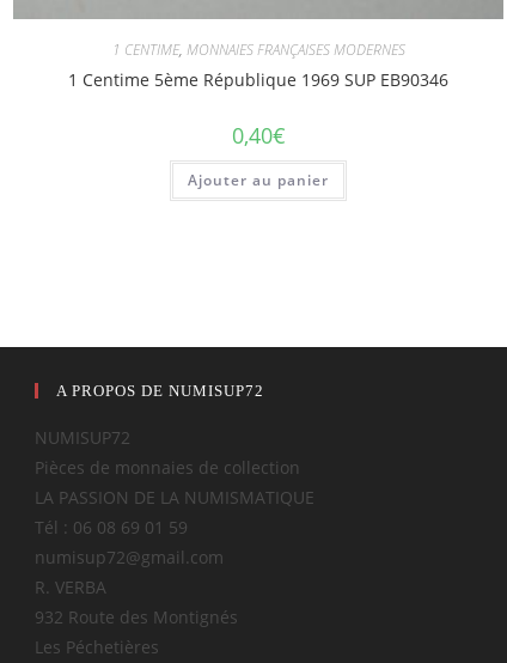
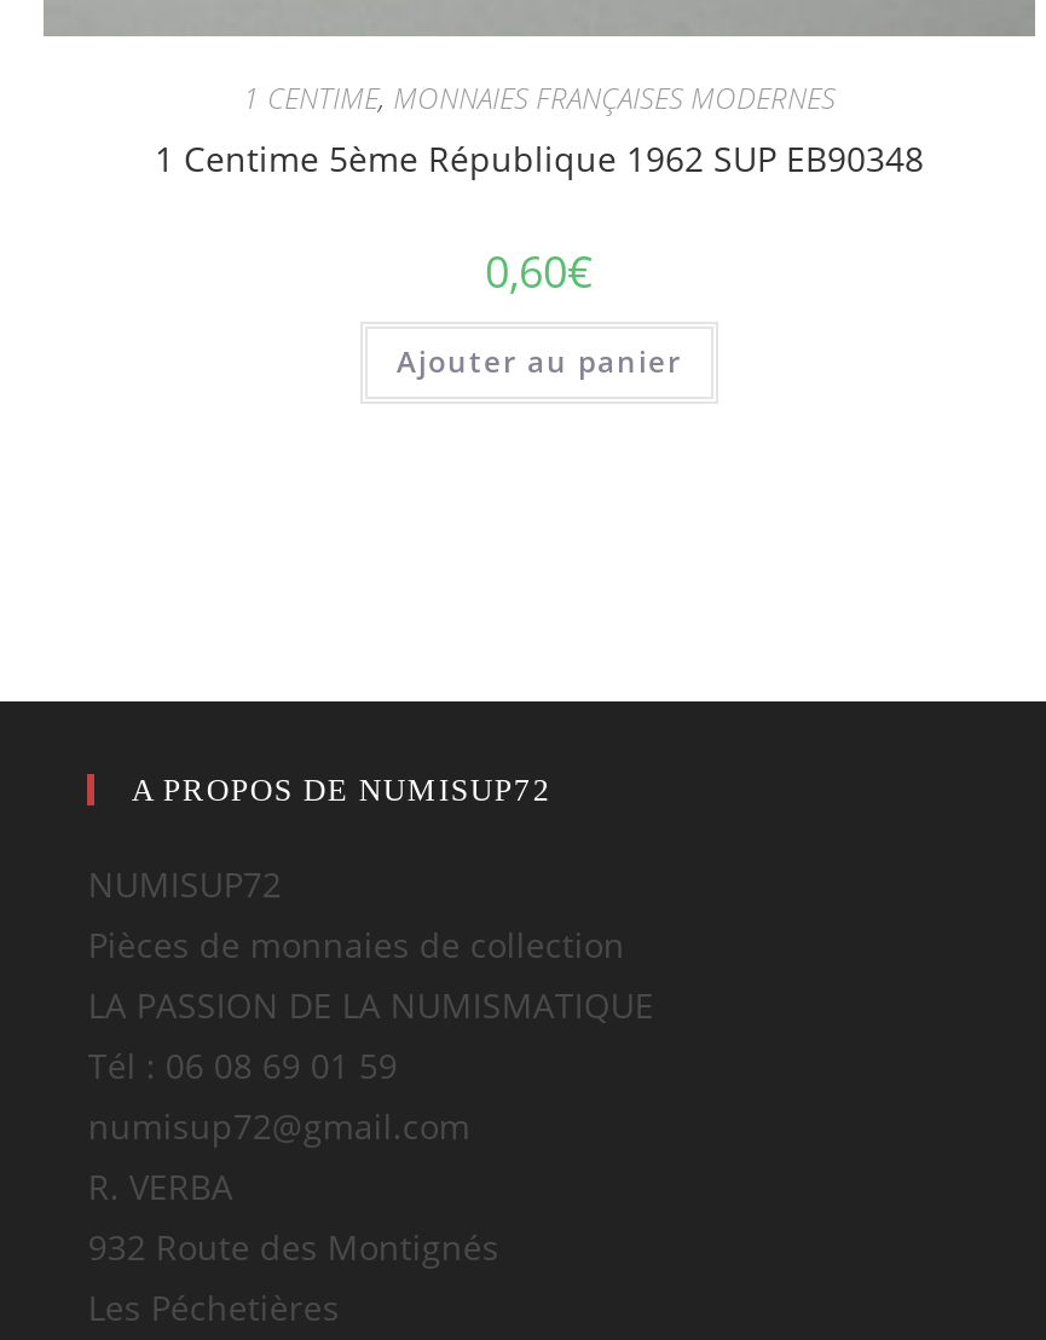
- 1 Centime 5ème République 1969 SUP EB90346
+ 1 Centime 5ème République 1962 SUP EB90348

- 0,40€
+ 0,60€
